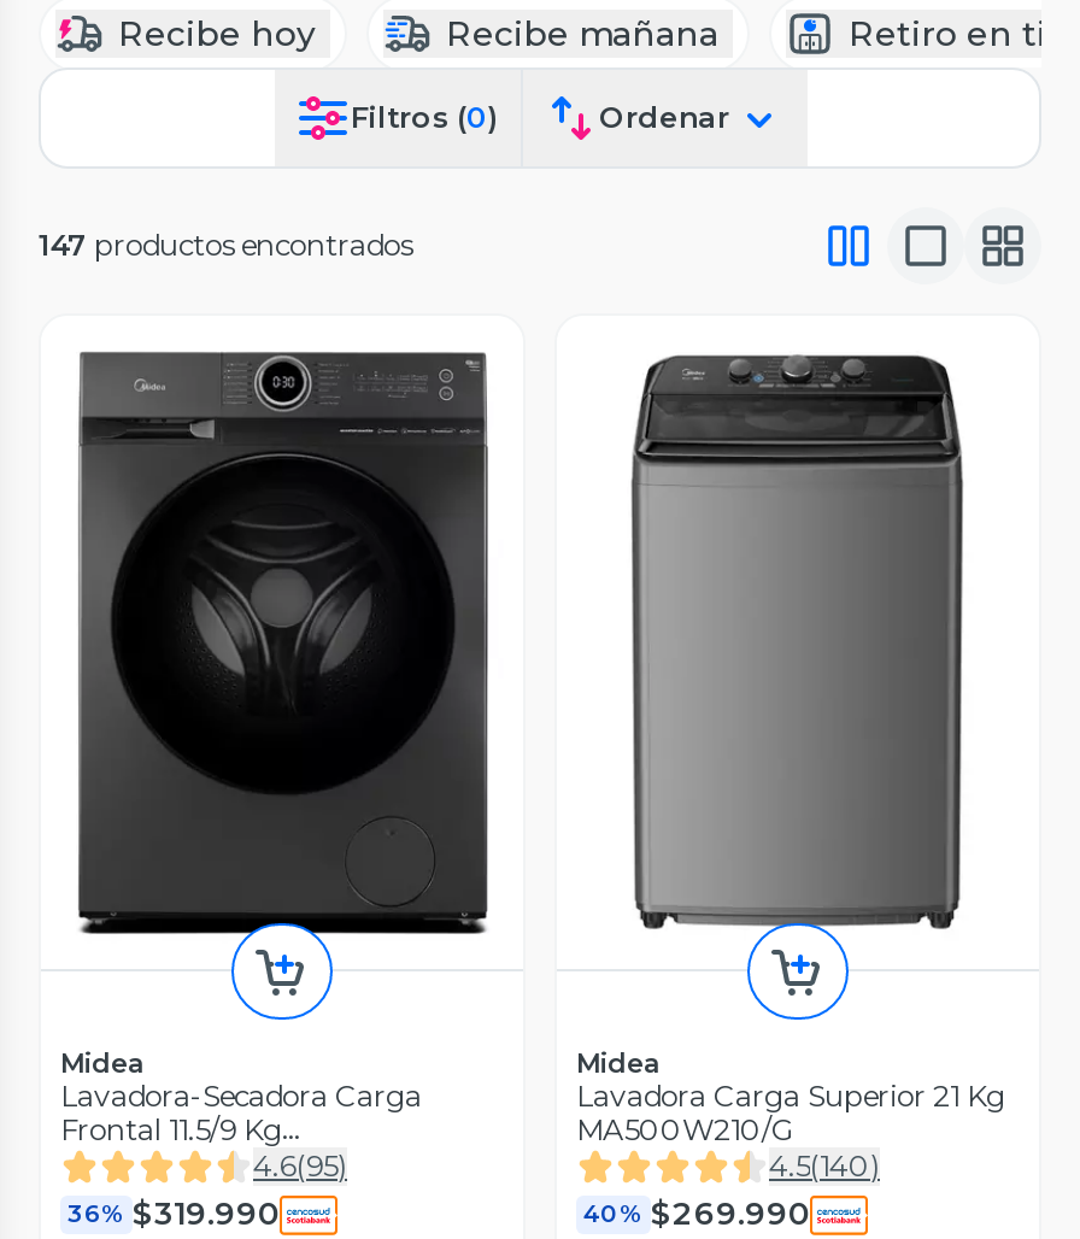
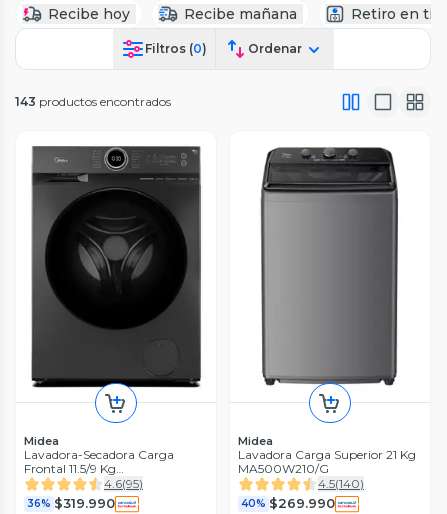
- 147 productos encontrados
+ 143 productos encontrados
